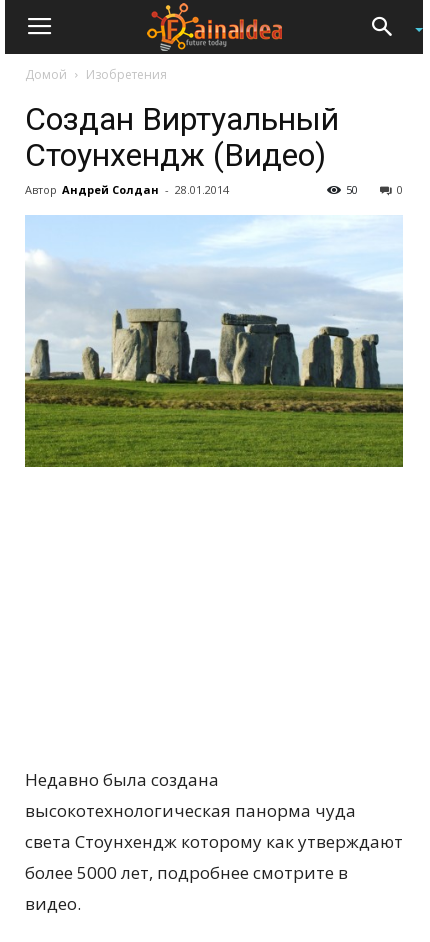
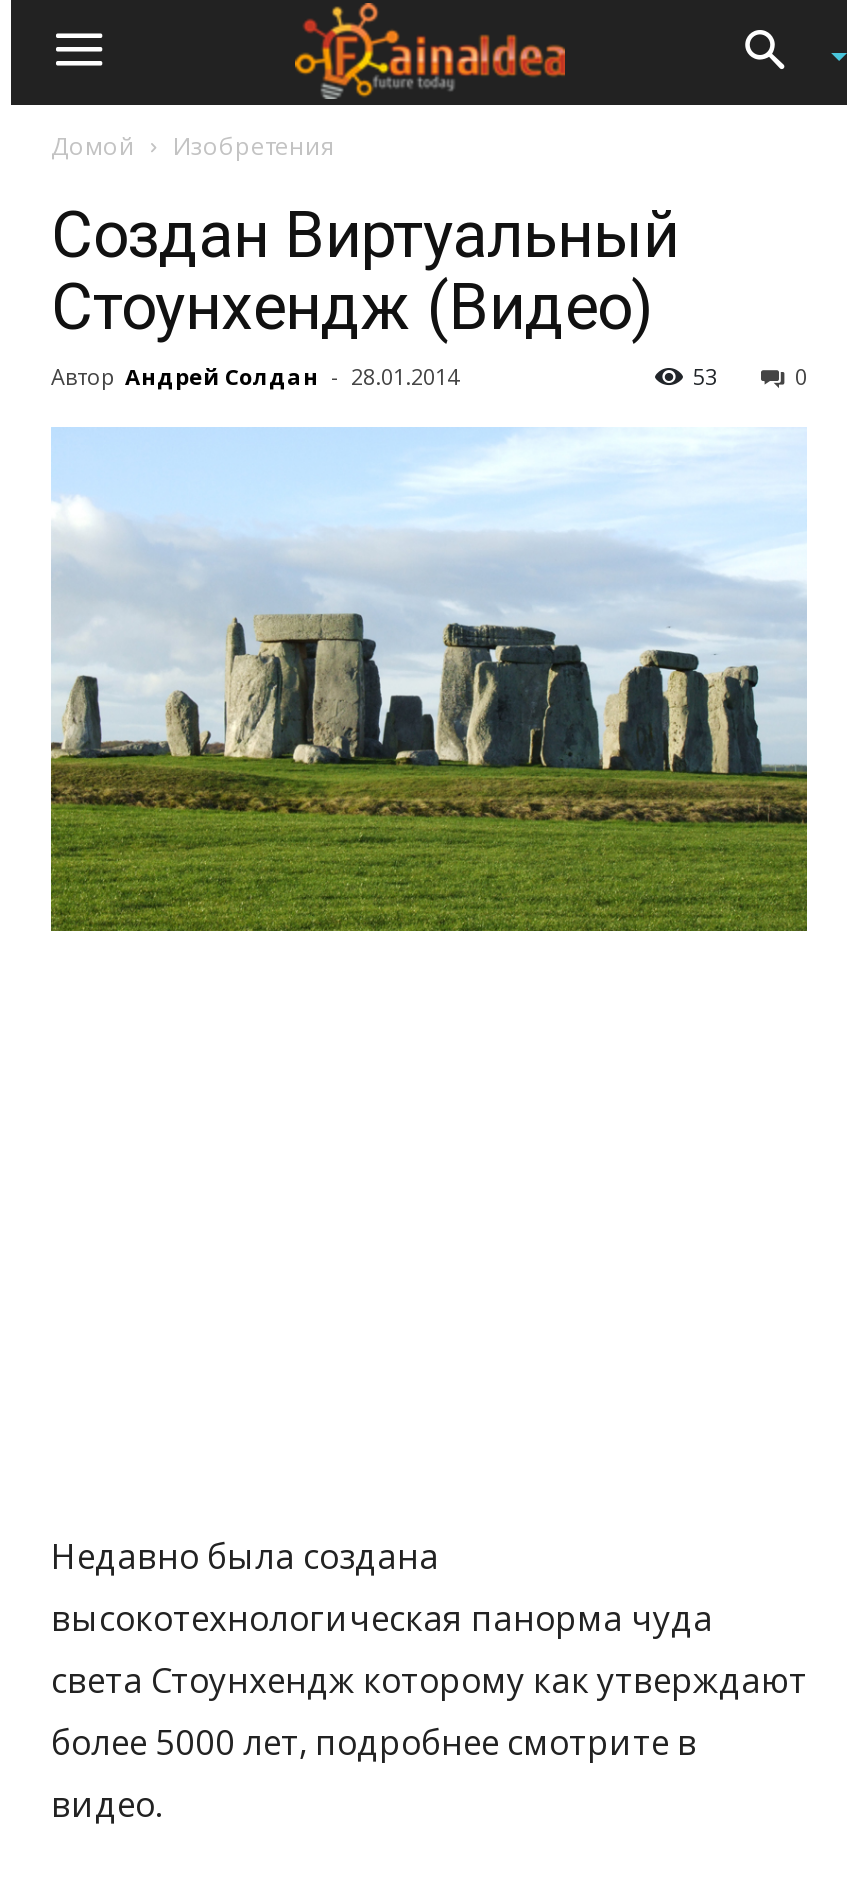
- 50
+ 53
